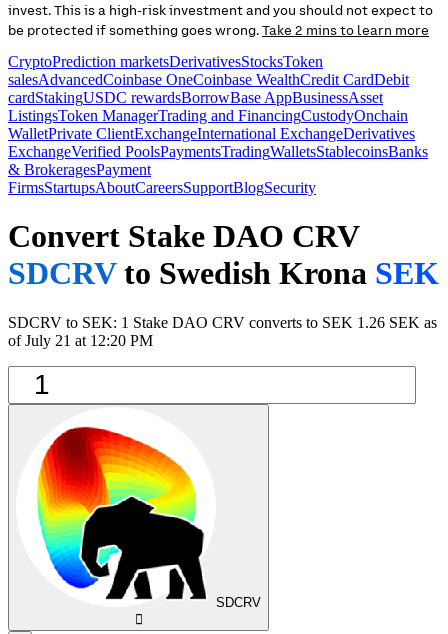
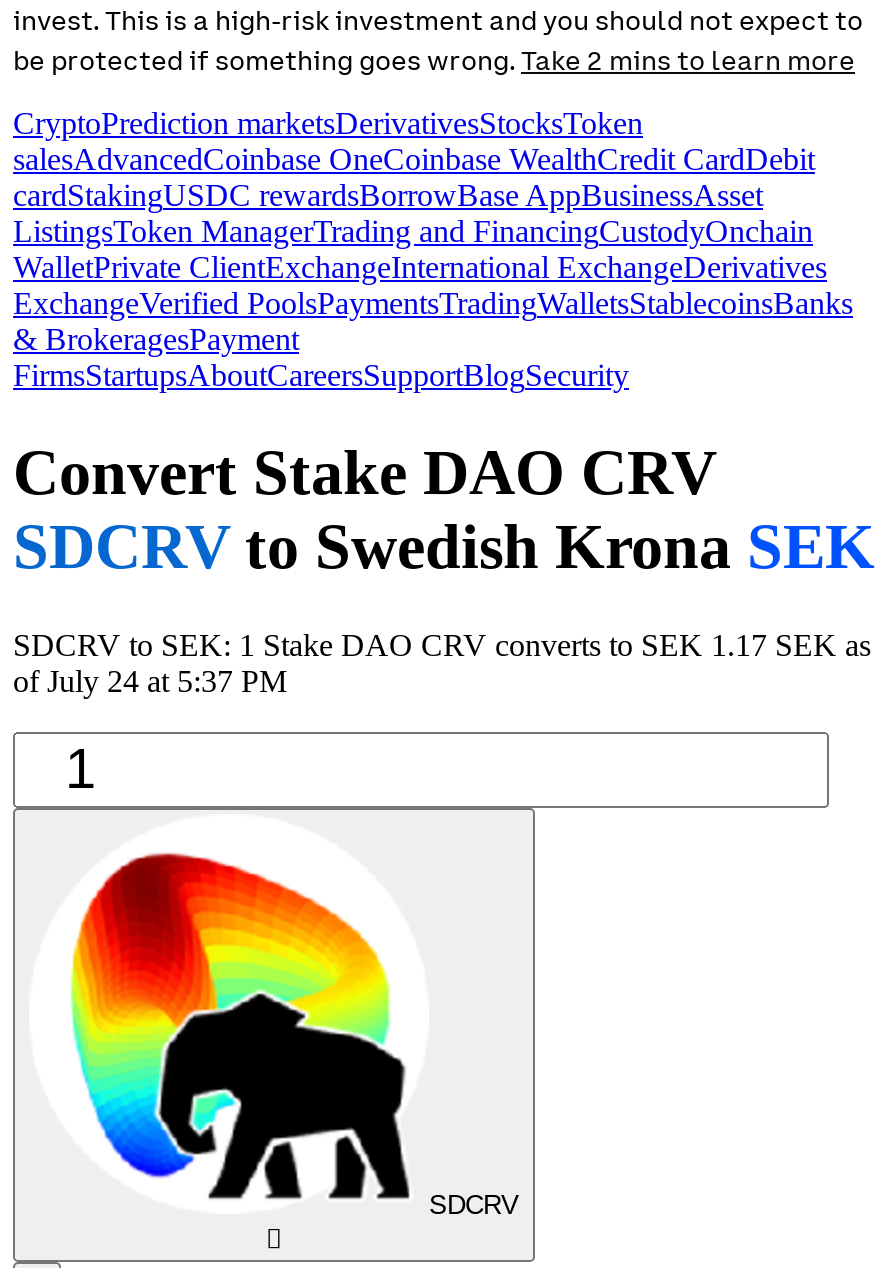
- SDCRV to SEK: 1 Stake DAO CRV converts to SEK 1.26 SEK as
+ SDCRV to SEK: 1 Stake DAO CRV converts to SEK 1.17 SEK as

- of July 21 at 12:20 PM
+ of July 24 at 5:37 PM
